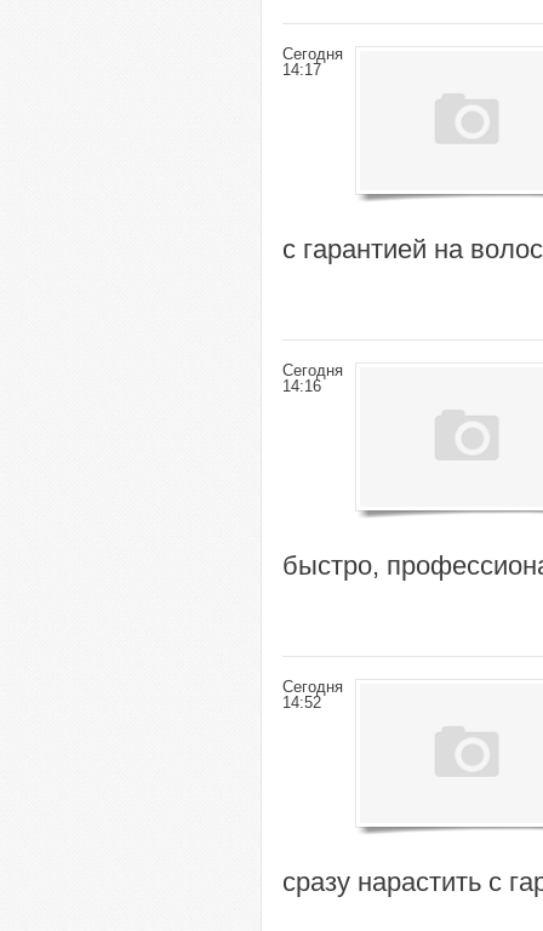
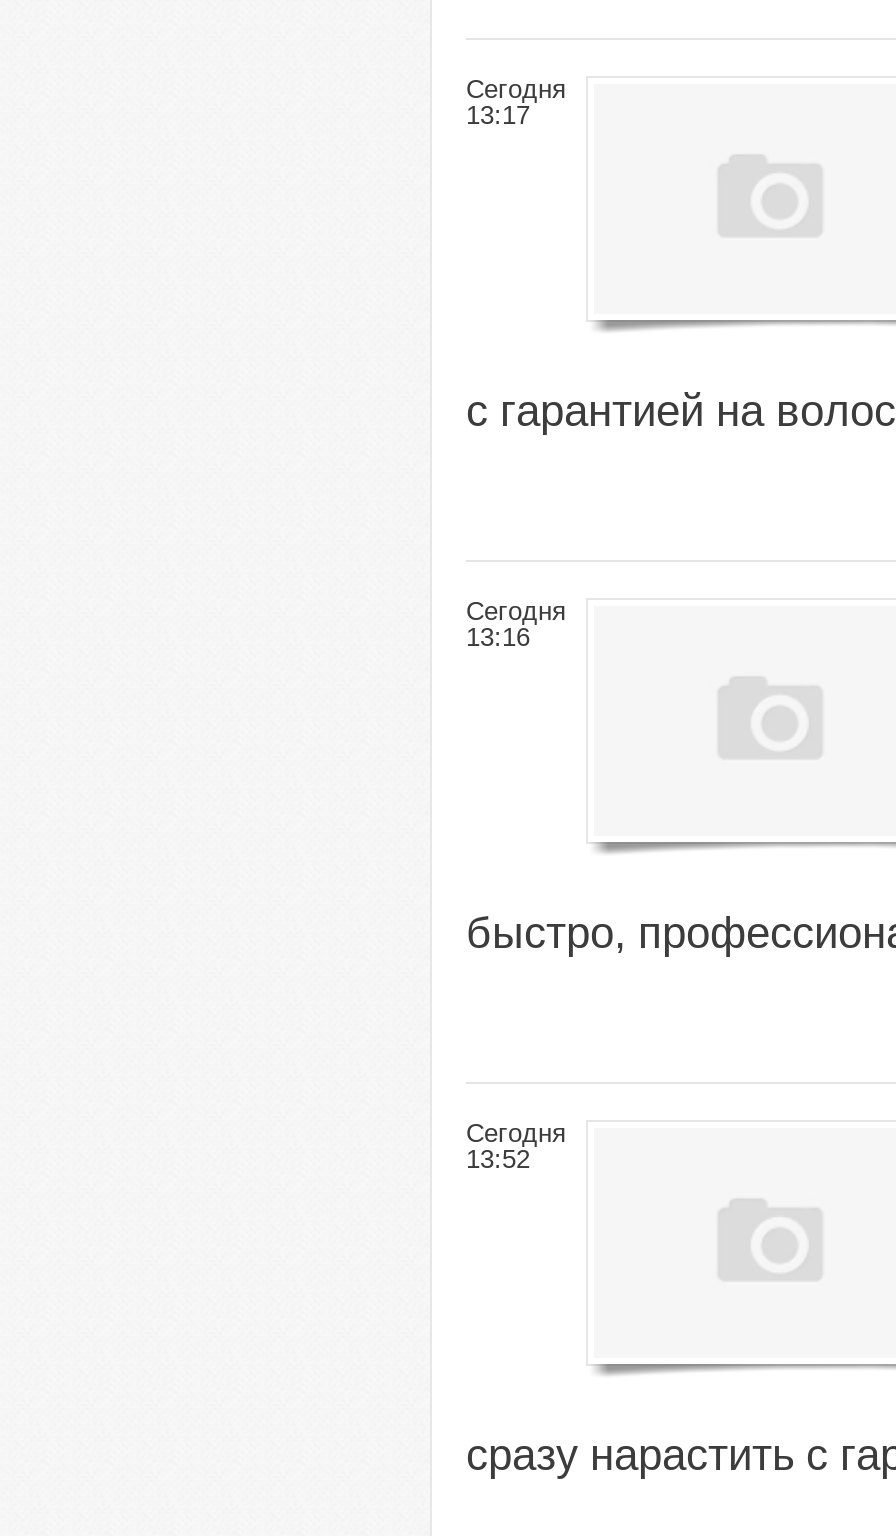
- 14:17
+ 13:17

- 14:16
+ 13:16

- 14:52
+ 13:52
